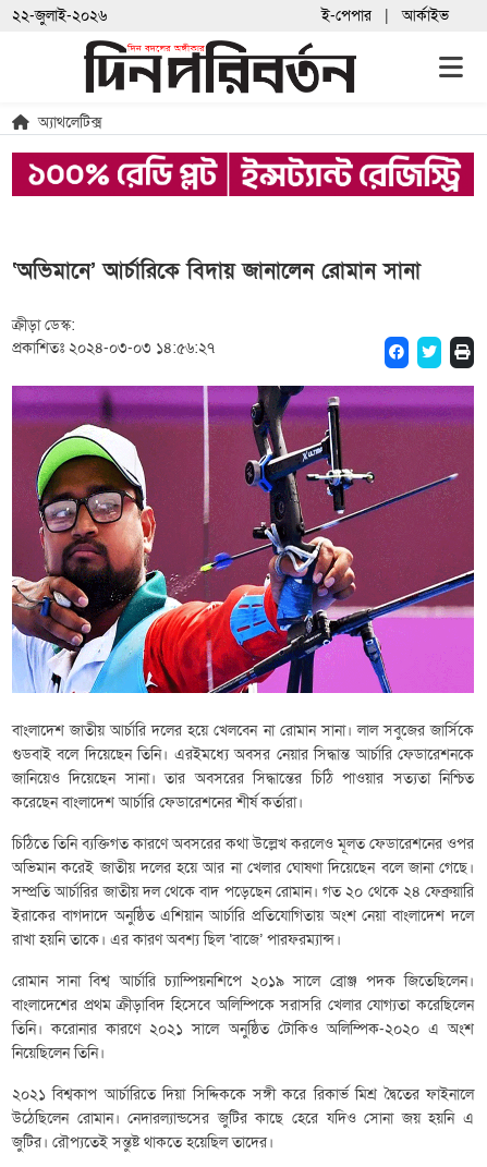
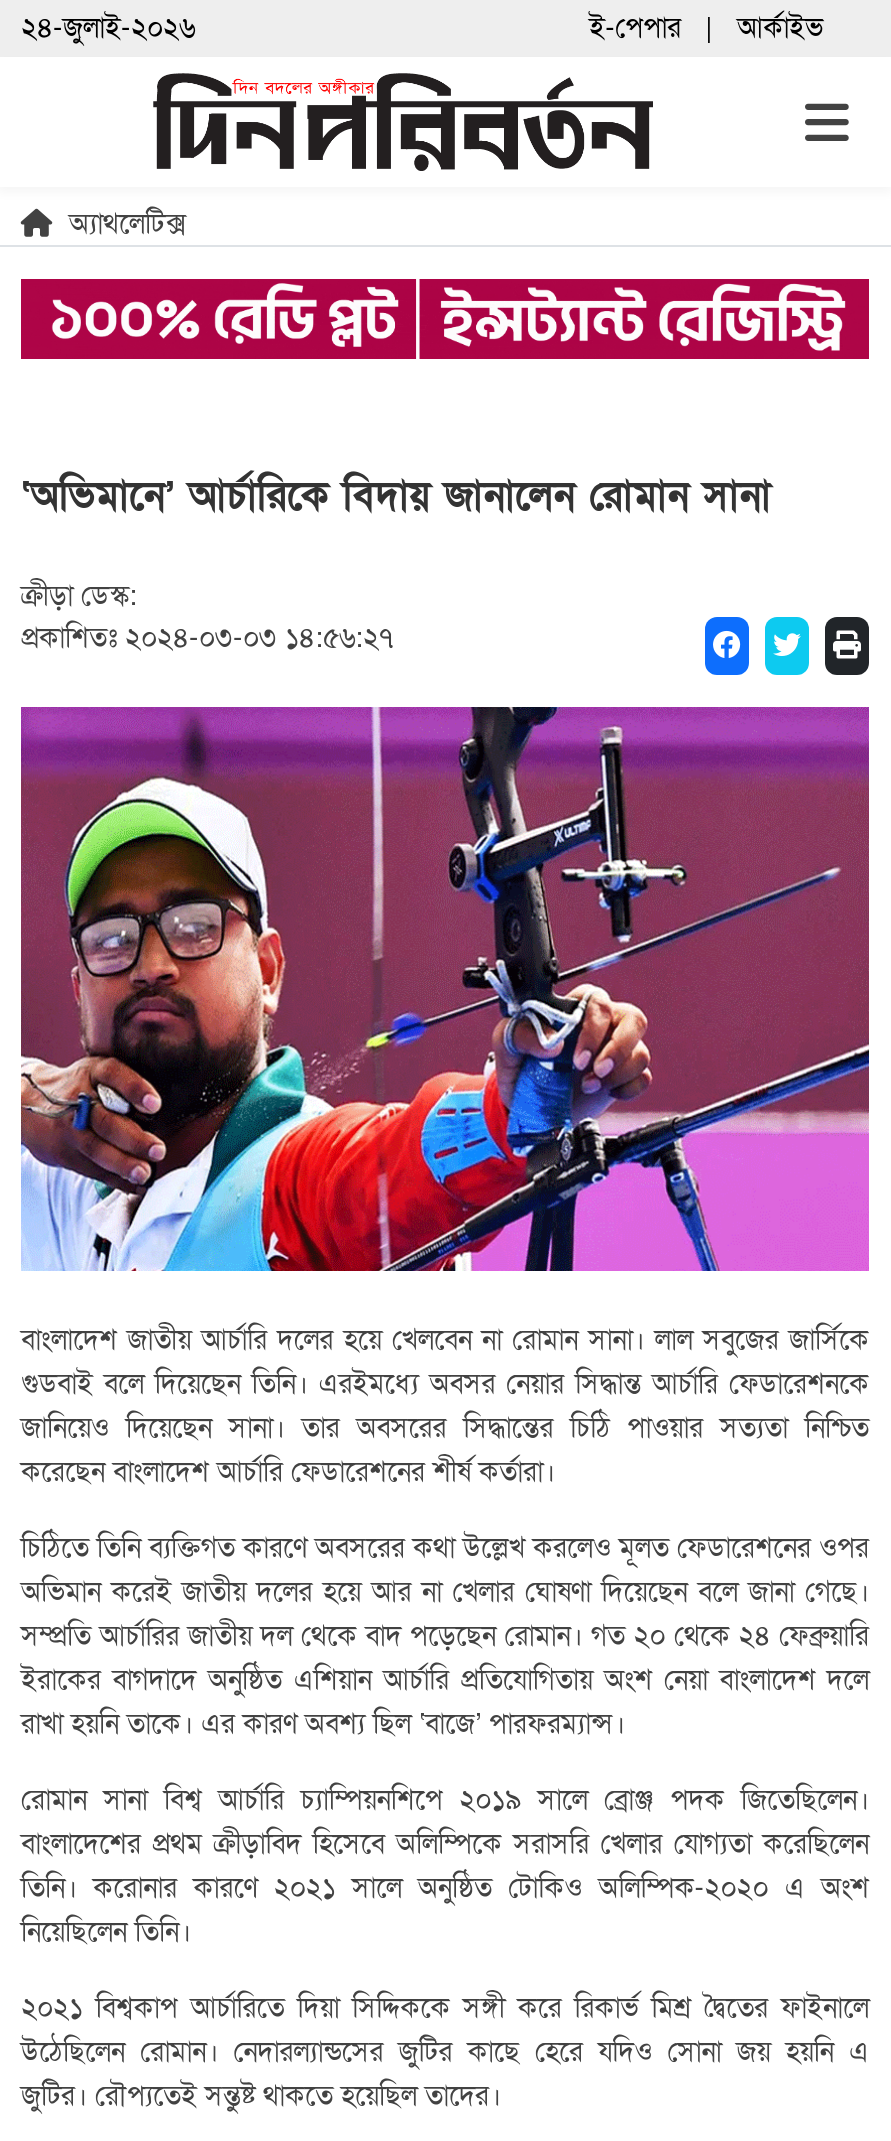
- ২২-জুলাই-২০২৬
+ ২৪-জুলাই-২০২৬
